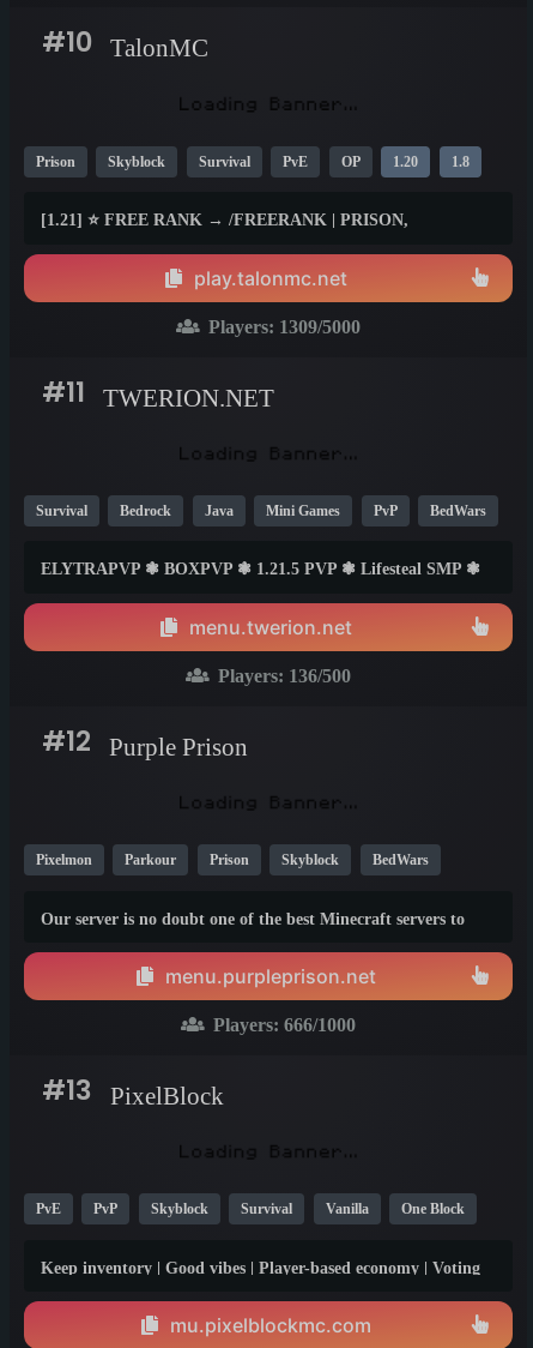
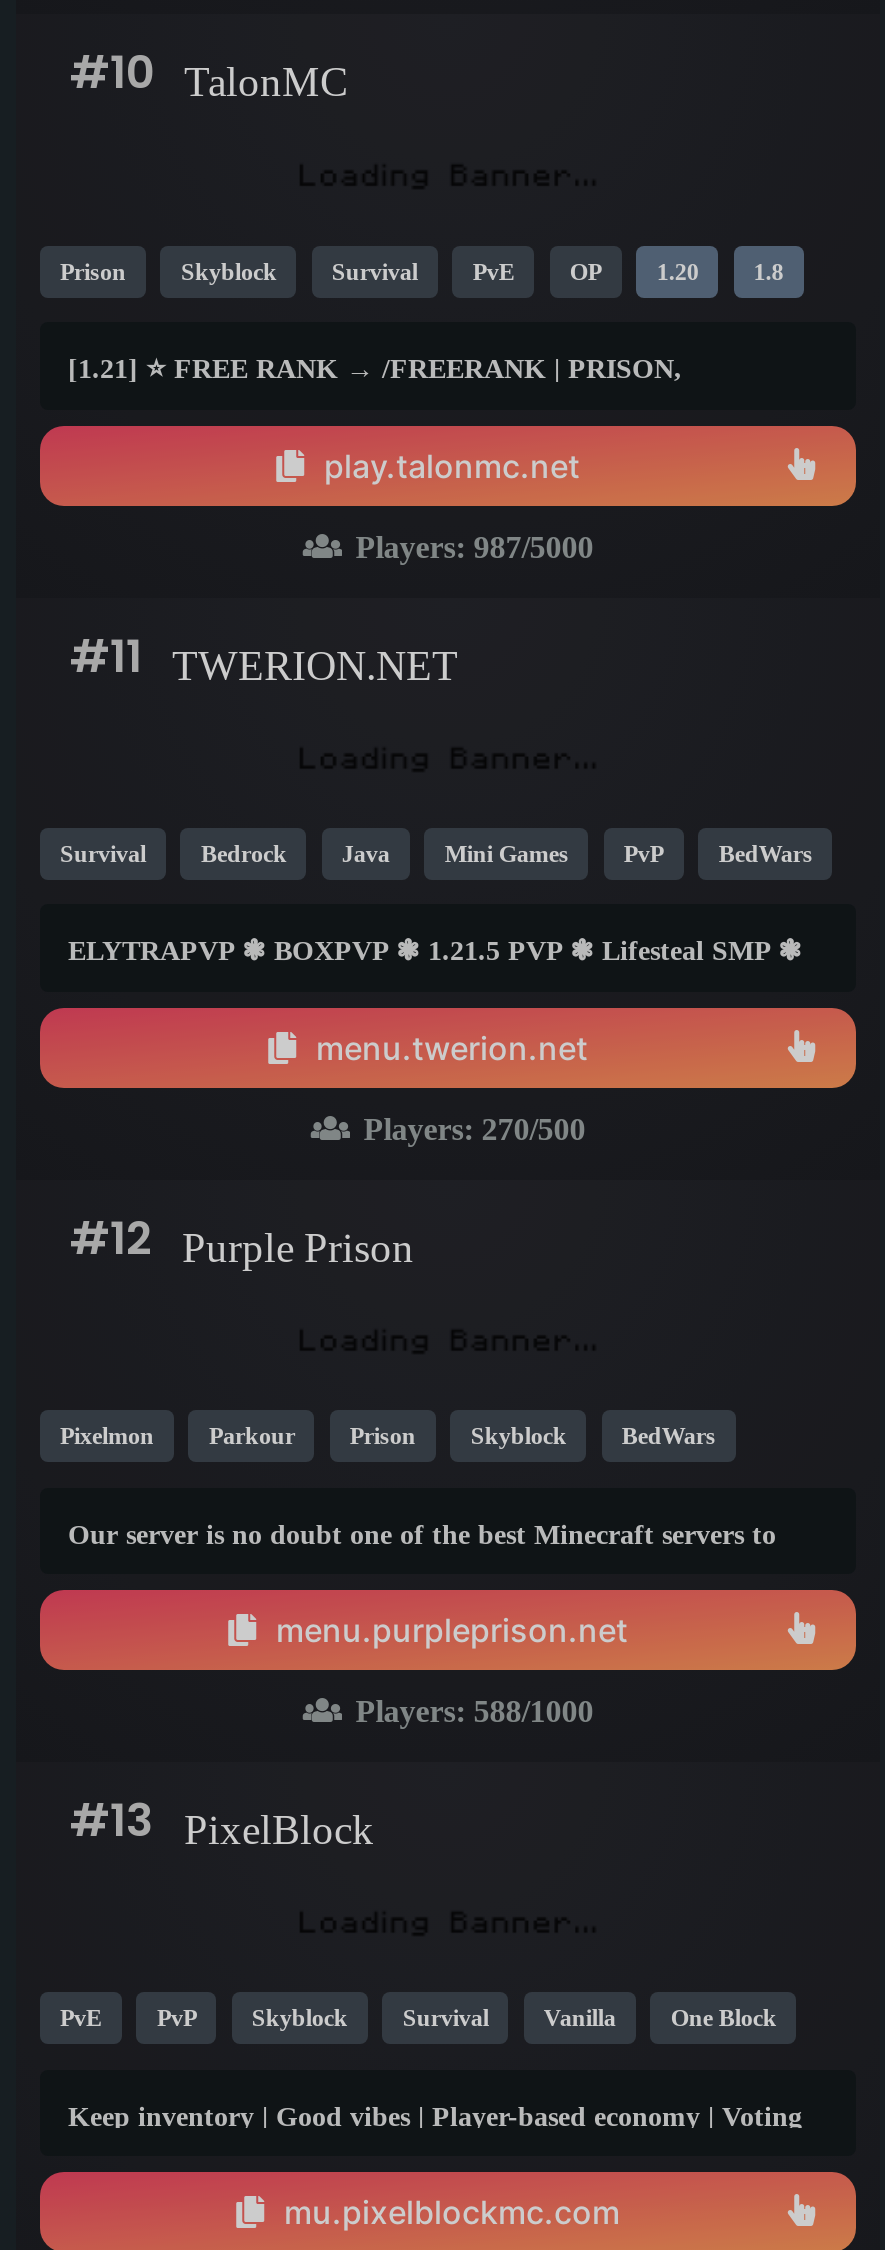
- Players: 1309/5000
+ Players: 987/5000

- Players: 136/500
+ Players: 270/500

- Players: 666/1000
+ Players: 588/1000
